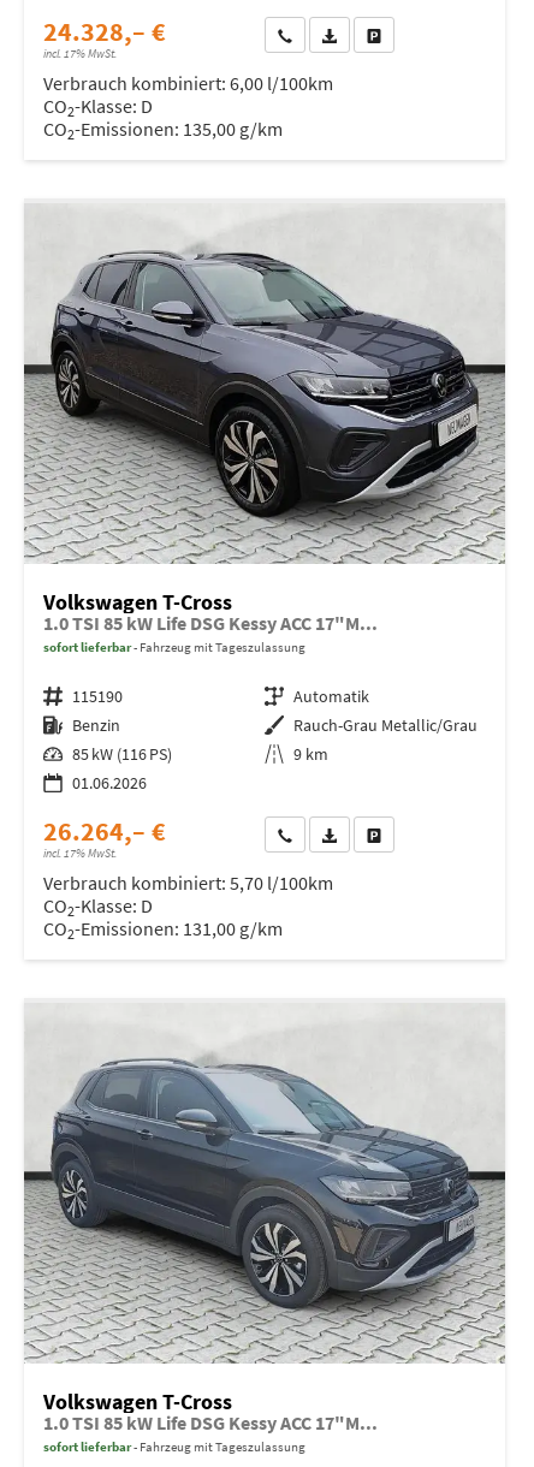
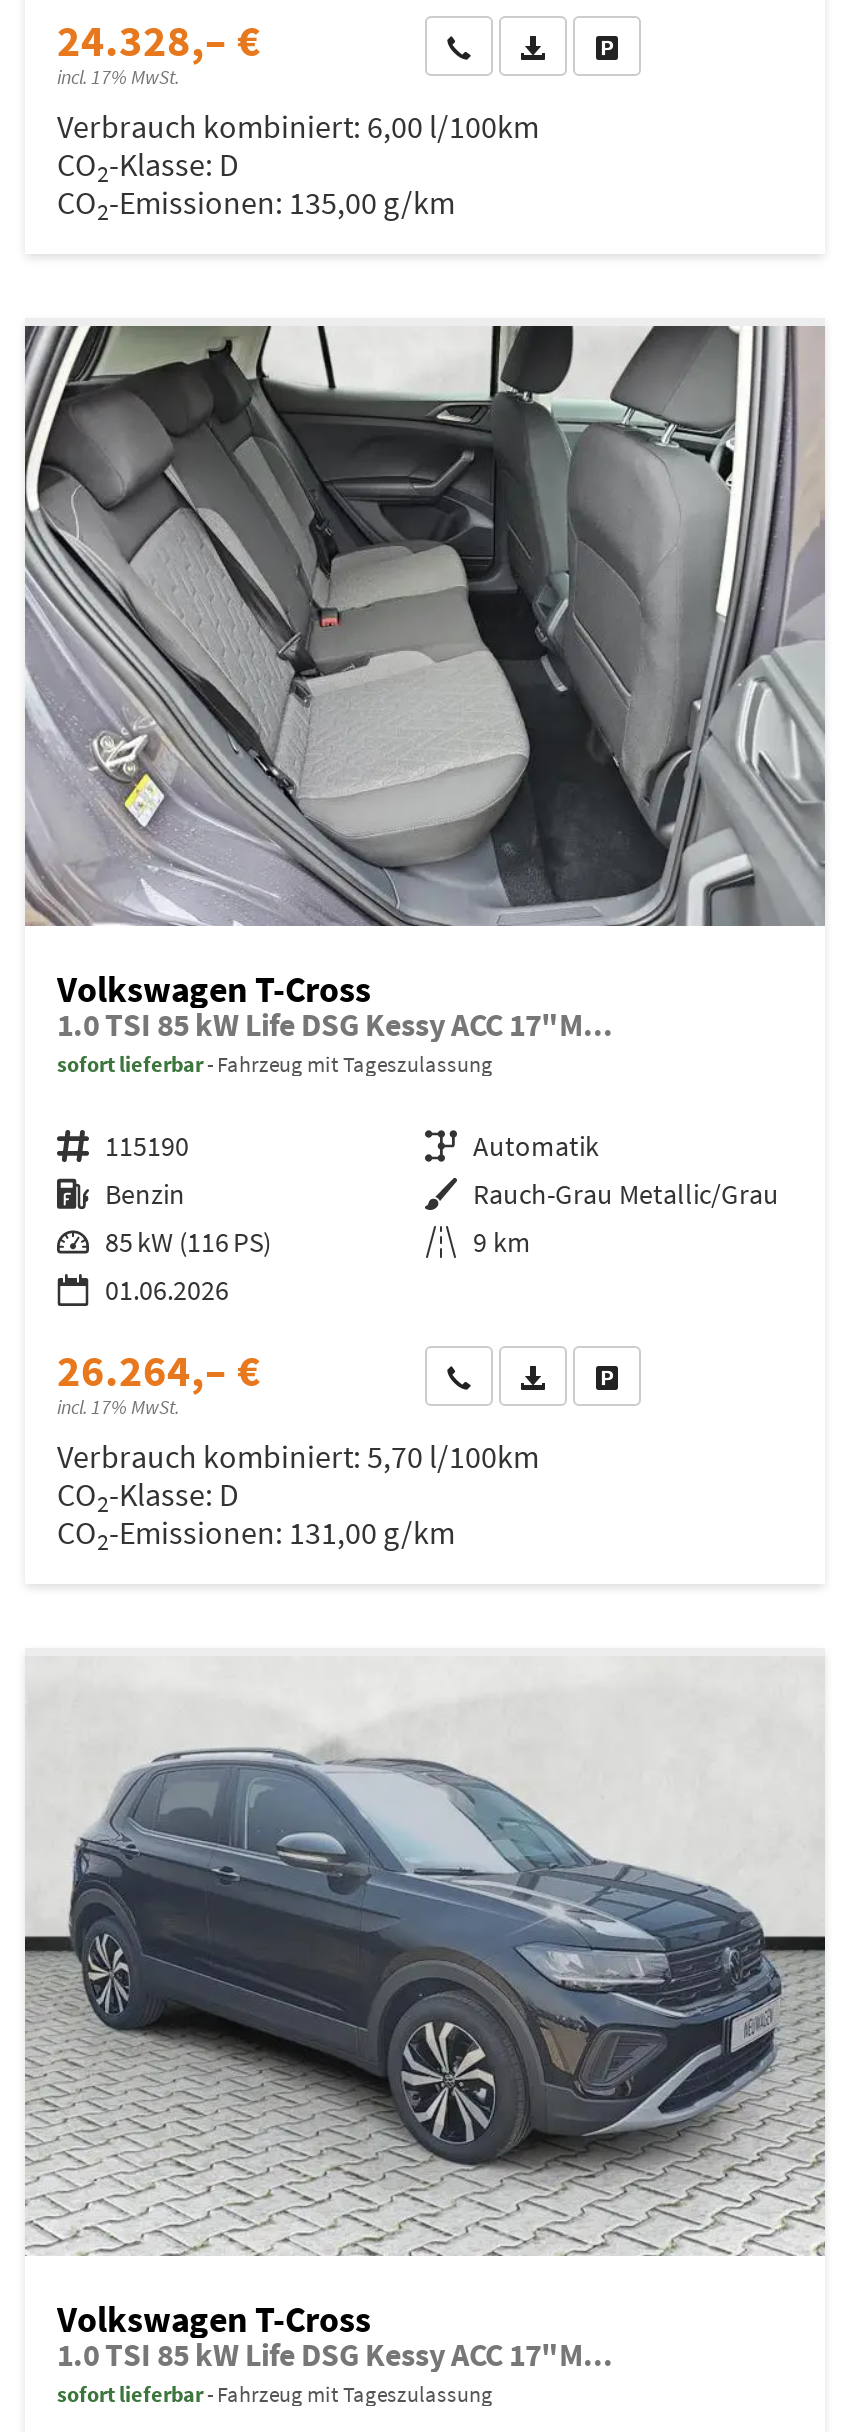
- [image]
+ [image]
